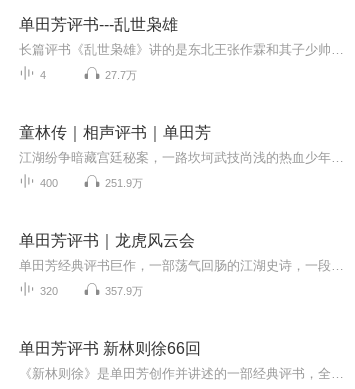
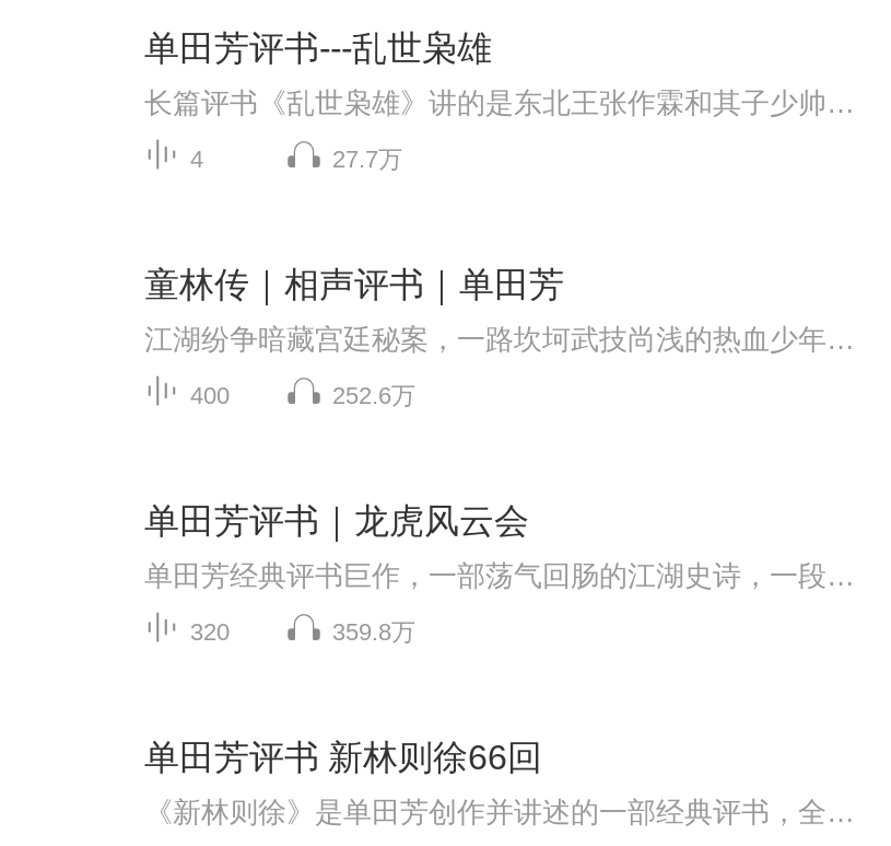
- 251.9万
+ 252.6万

- 357.9万
+ 359.8万
